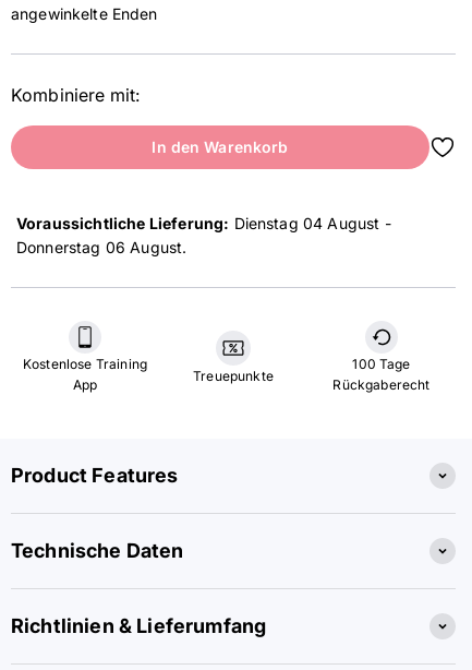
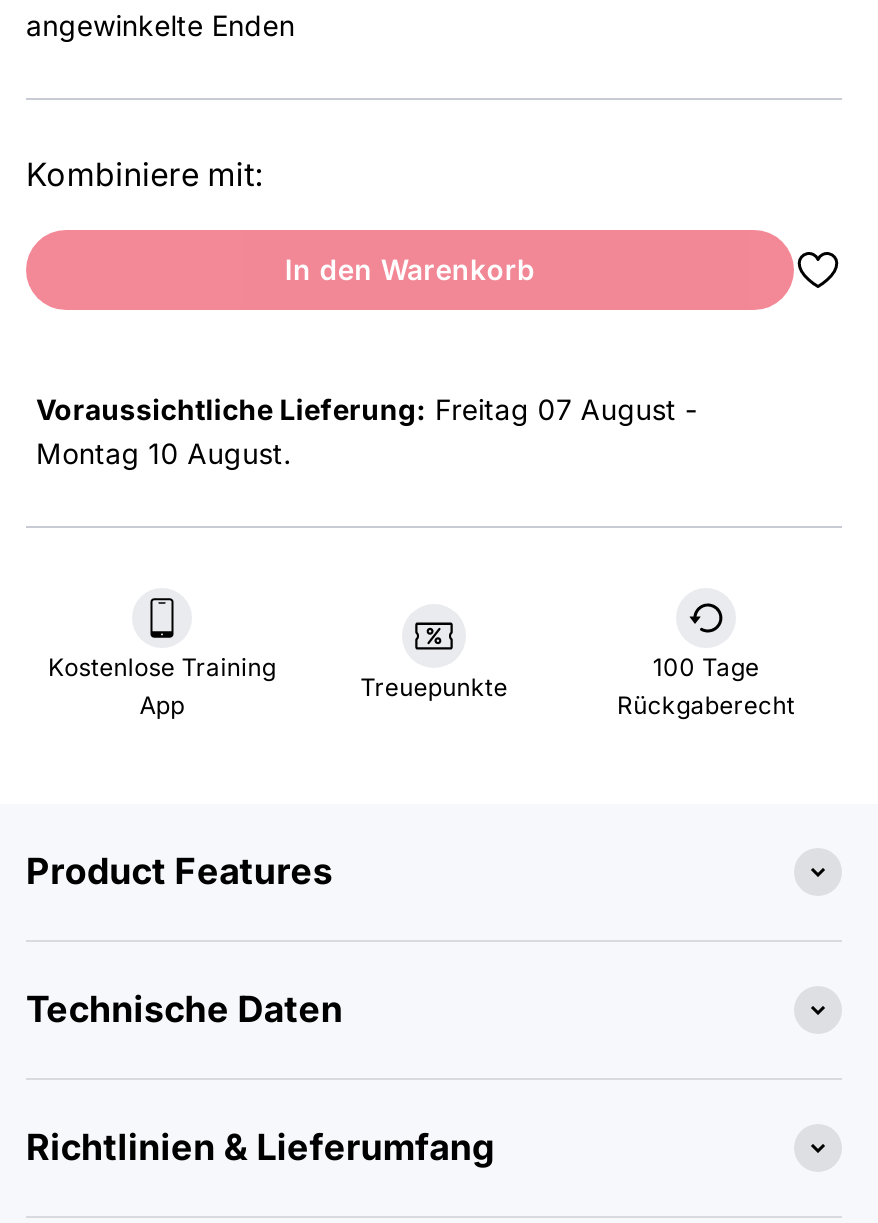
- Voraussichtliche Lieferung: Dienstag 04 August -
+ Voraussichtliche Lieferung: Freitag 07 August -

- Donnerstag 06 August.
+ Montag 10 August.
